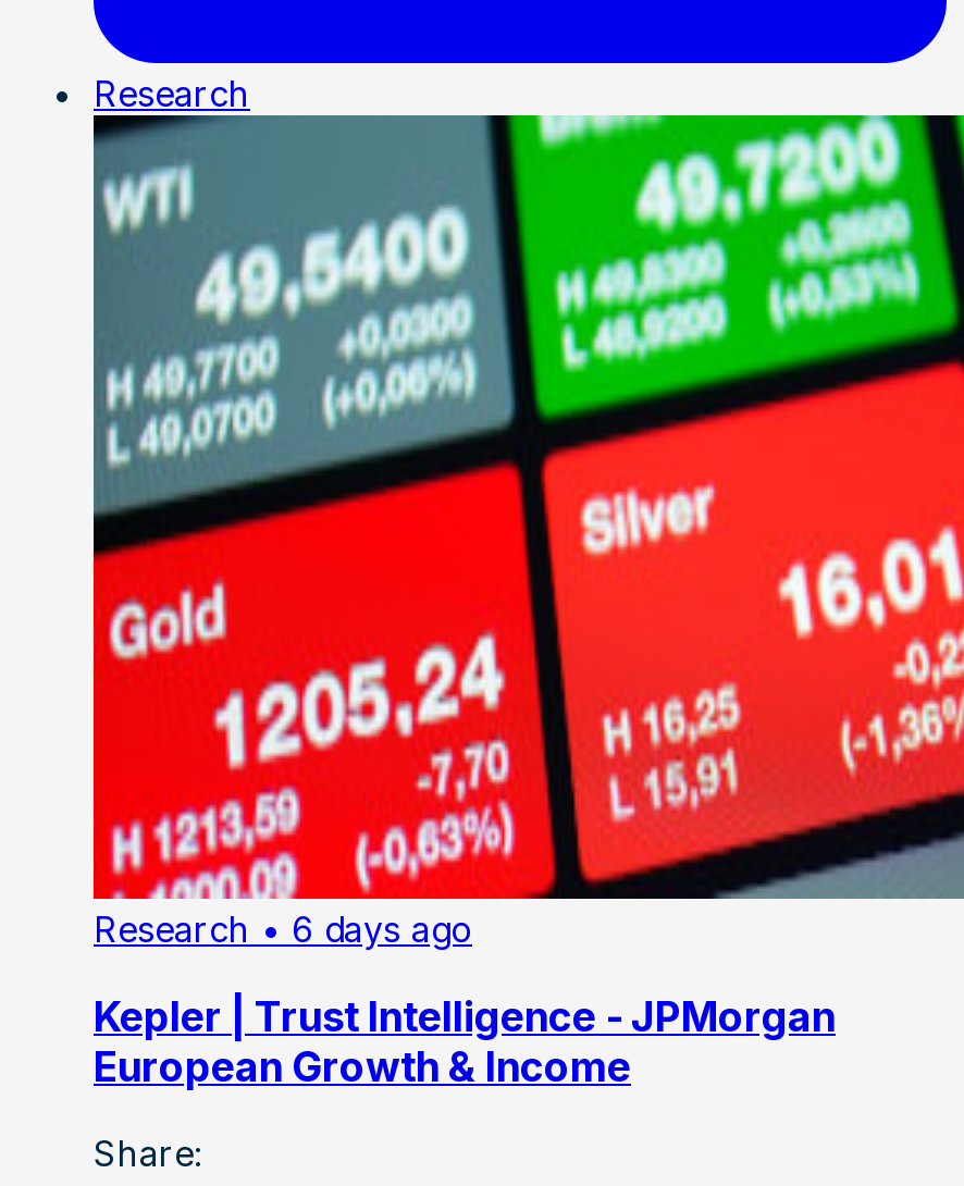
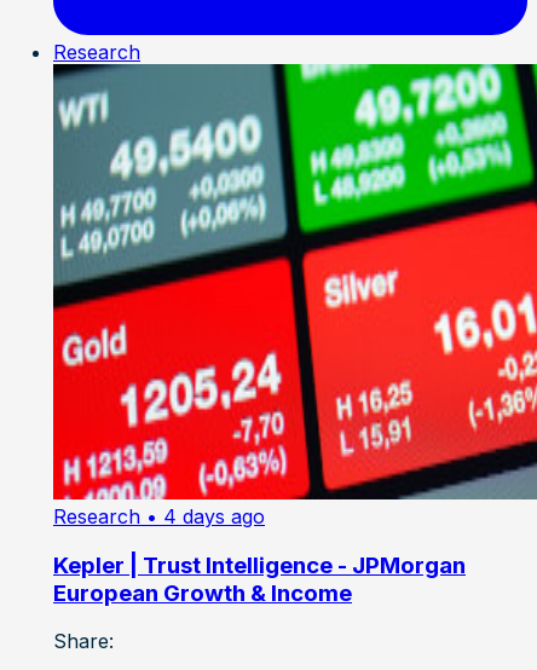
- Research • 6 days ago
+ Research • 4 days ago
